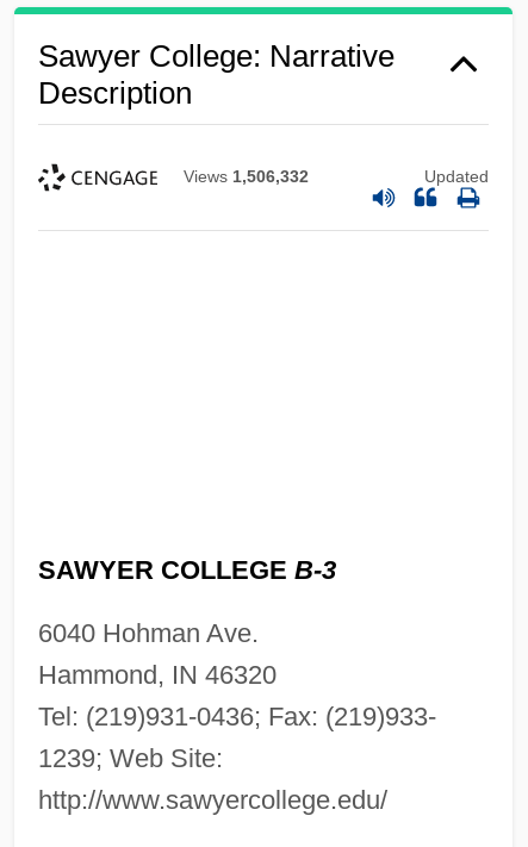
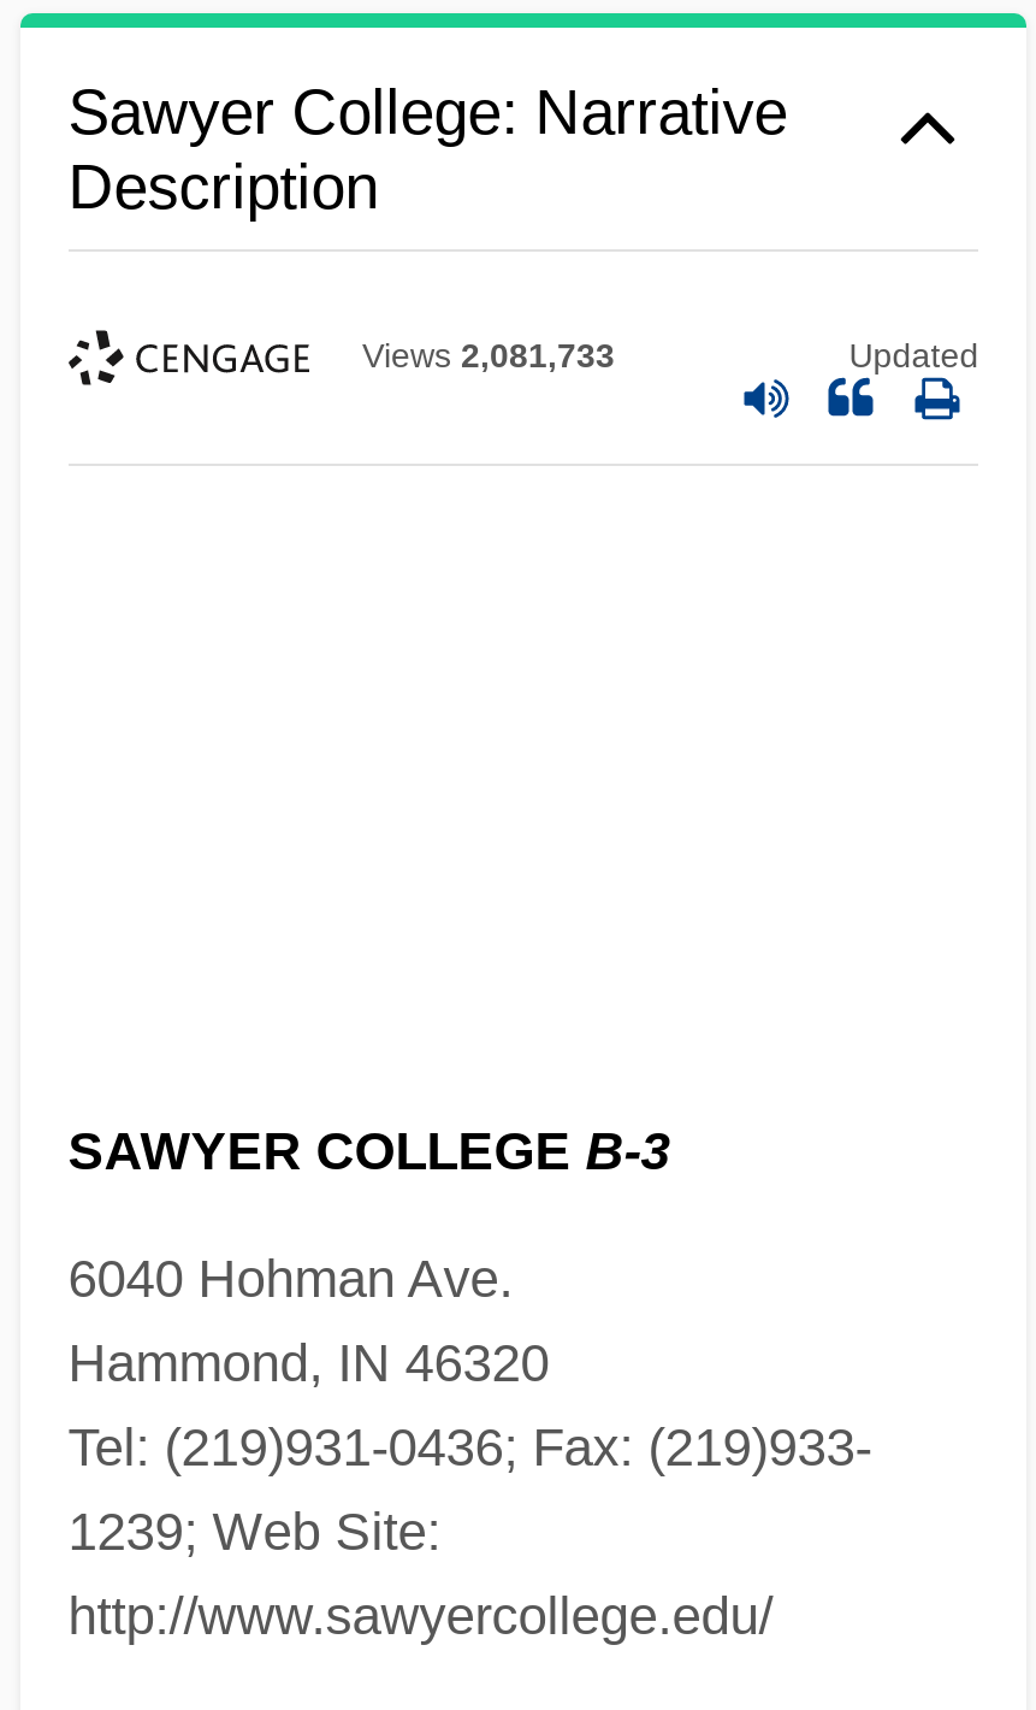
- Views 1,506,332
+ Views 2,081,733
